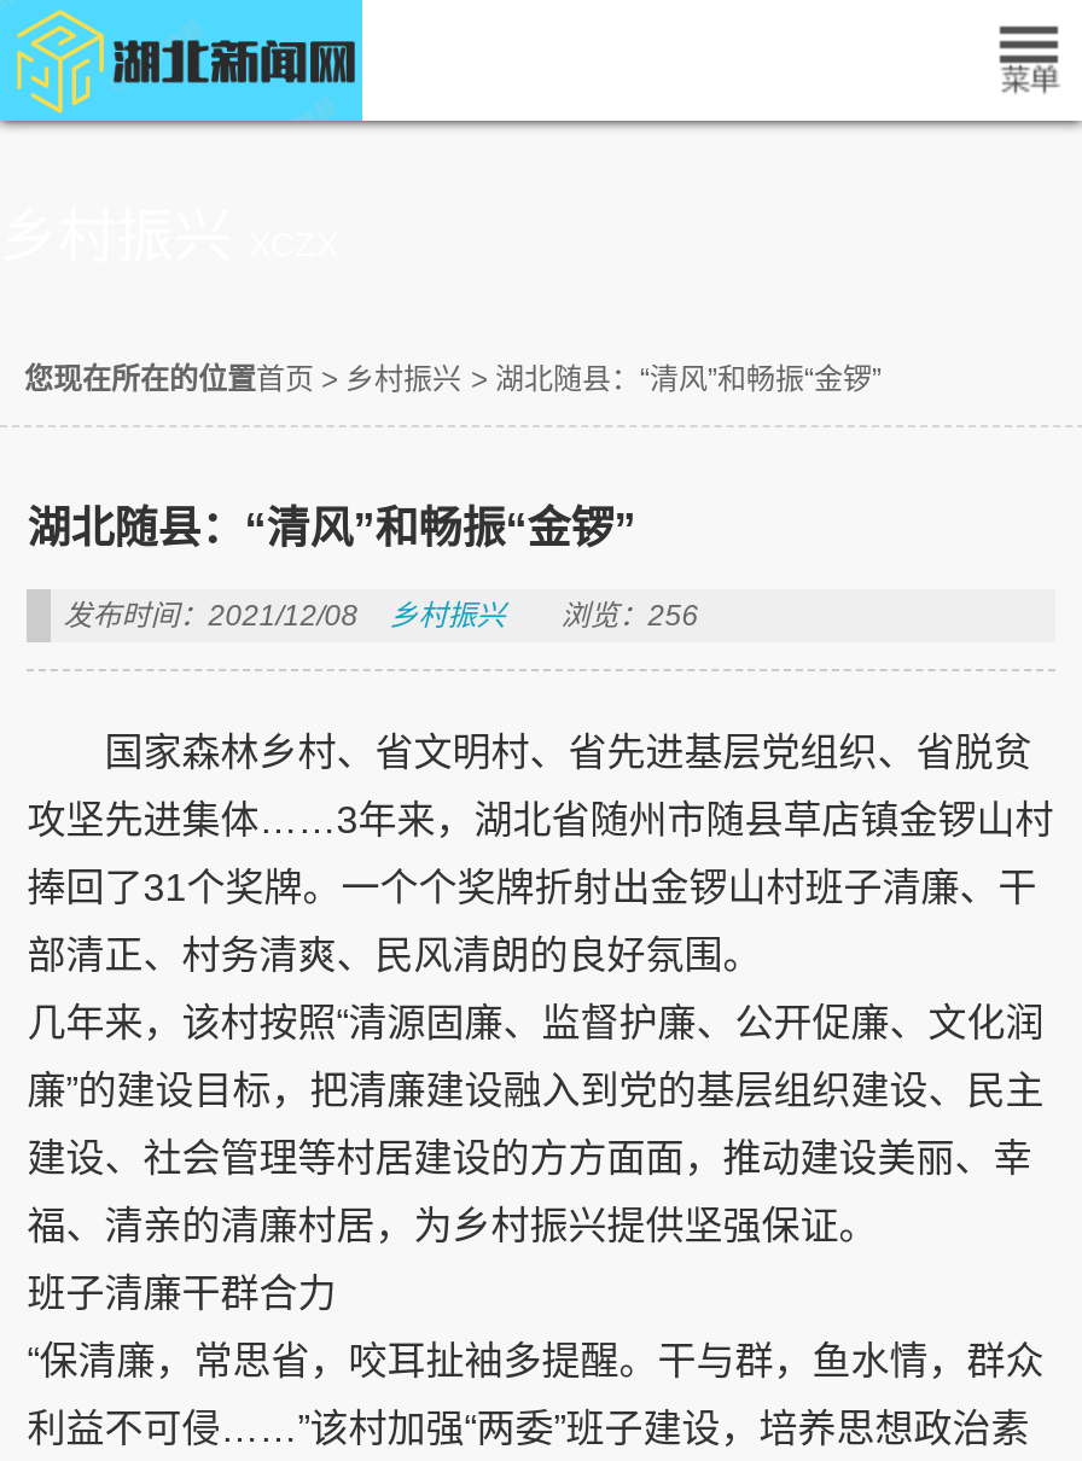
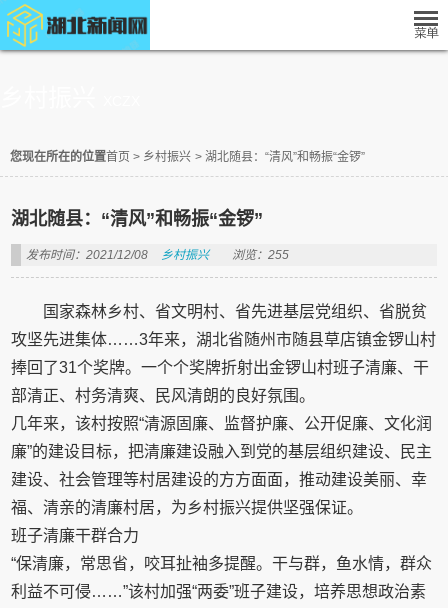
- 浏览：256
+ 浏览：255
